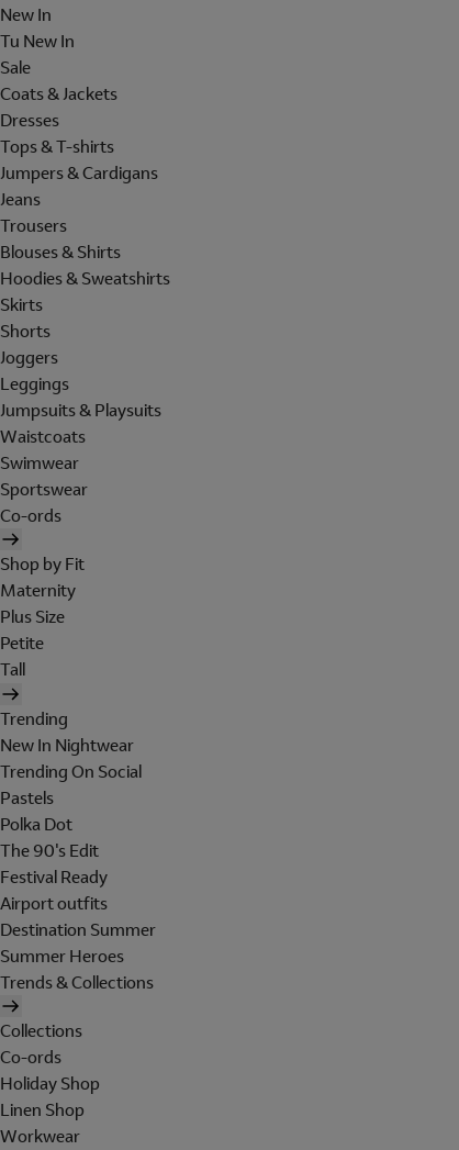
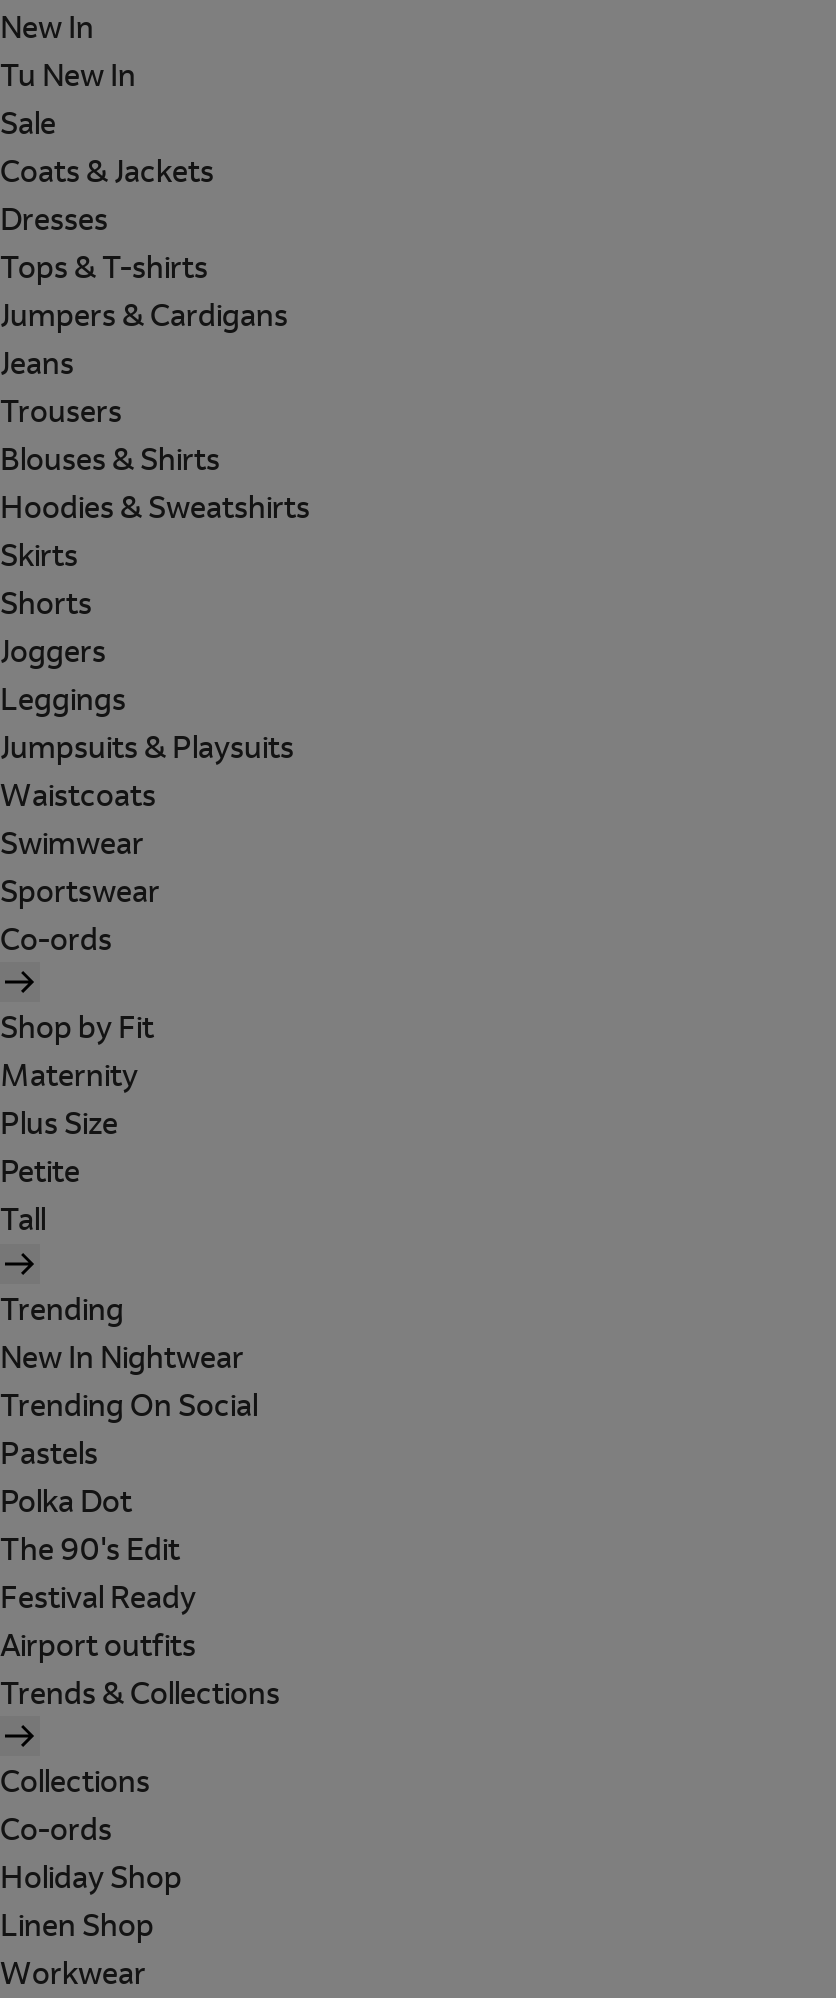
- Destination Summer
- Summer Heroes
